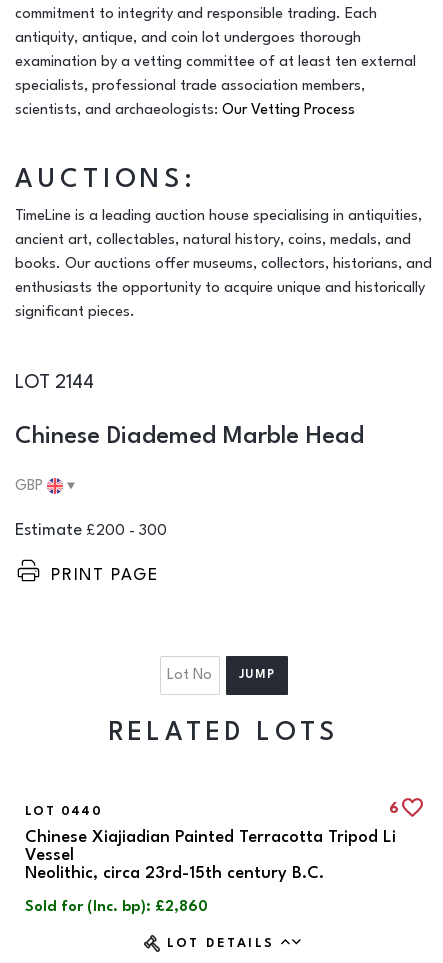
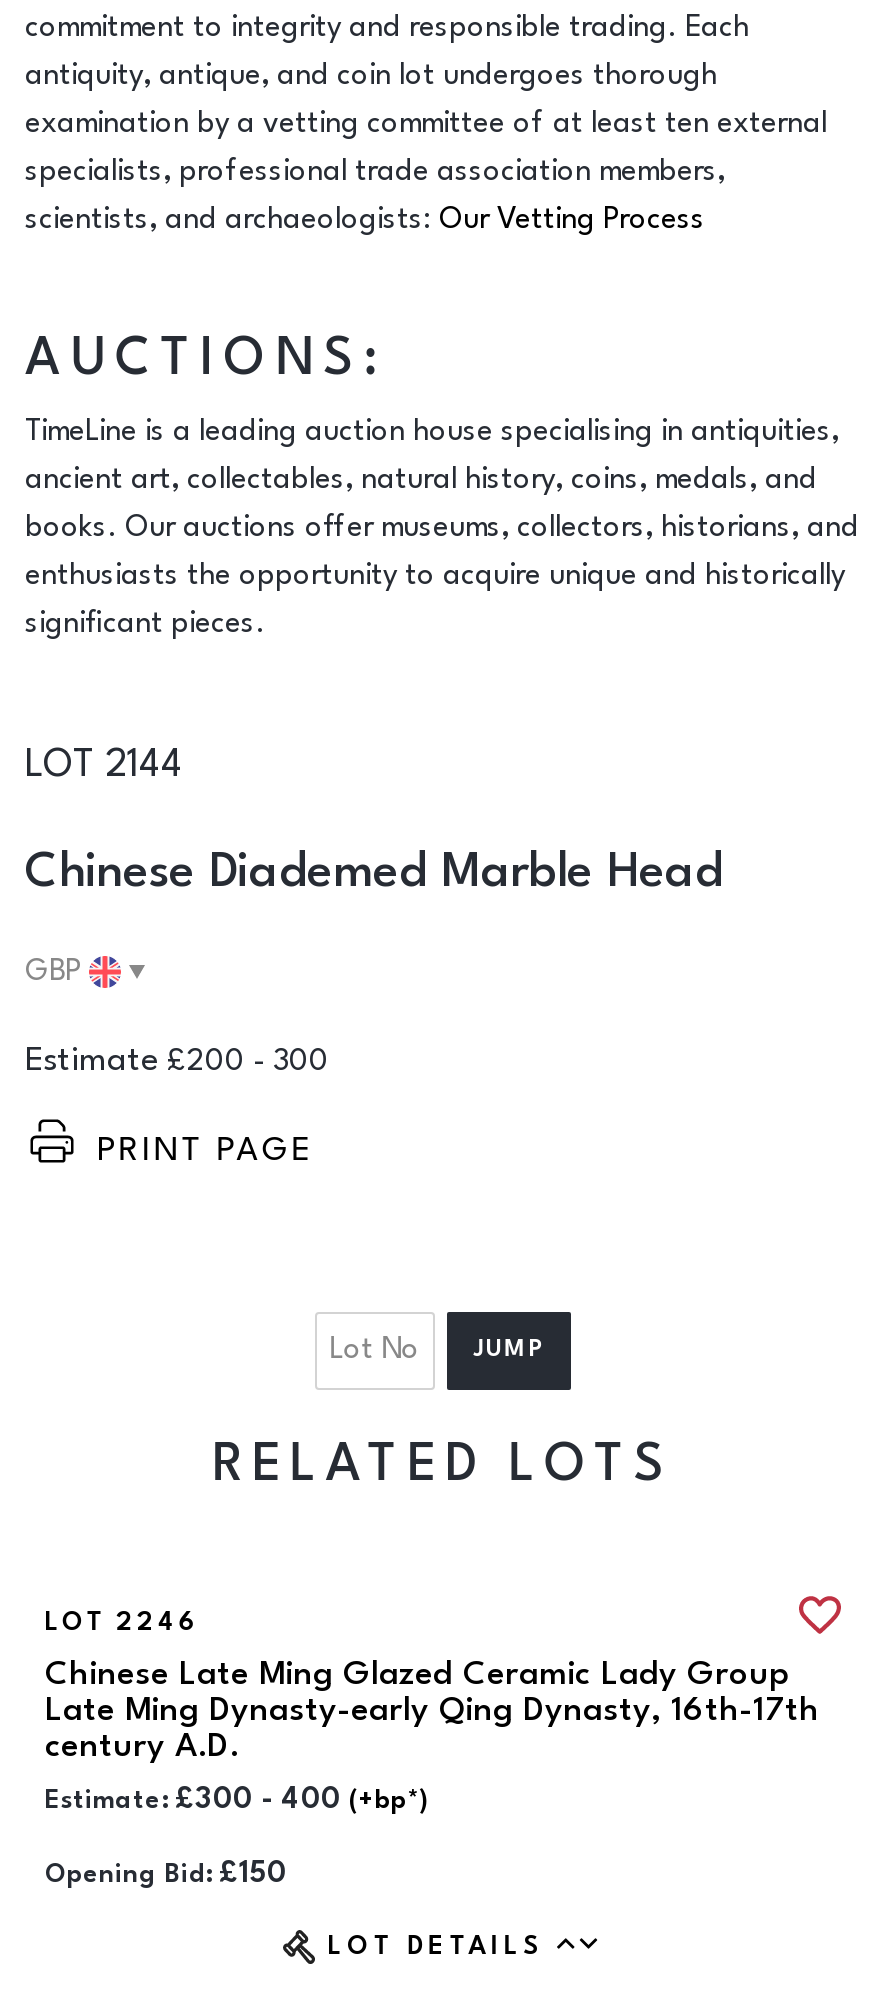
- LOT 0440
- 6
- Chinese Xiajiadian Painted Terracotta Tripod Li
- Vessel
- Neolithic, circa 23rd-15th century B.C.
- Sold for (Inc. bp): £2,860
+ LOT 2246
+ Chinese Late Ming Glazed Ceramic Lady Group
+ Late Ming Dynasty-early Qing Dynasty, 16th-17th
+ century A.D.
+ Estimate: £300 - 400 (+bp*)
+ Opening Bid: £150
